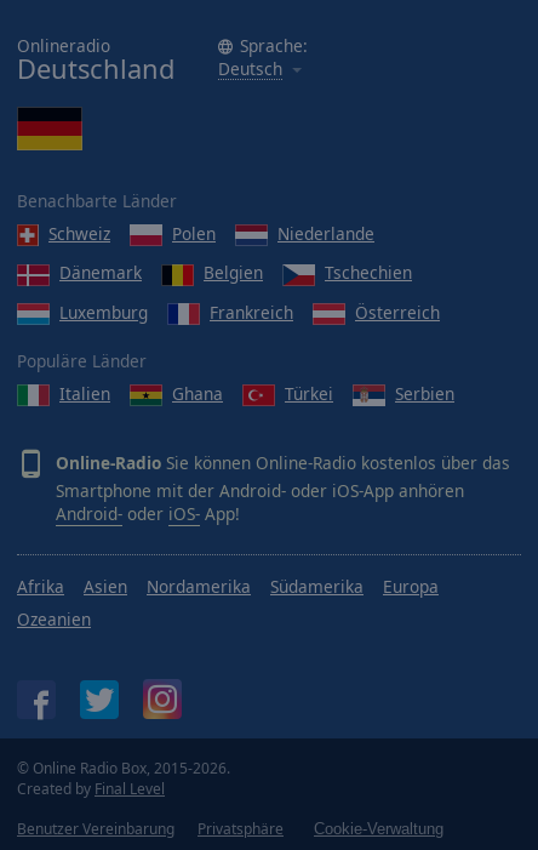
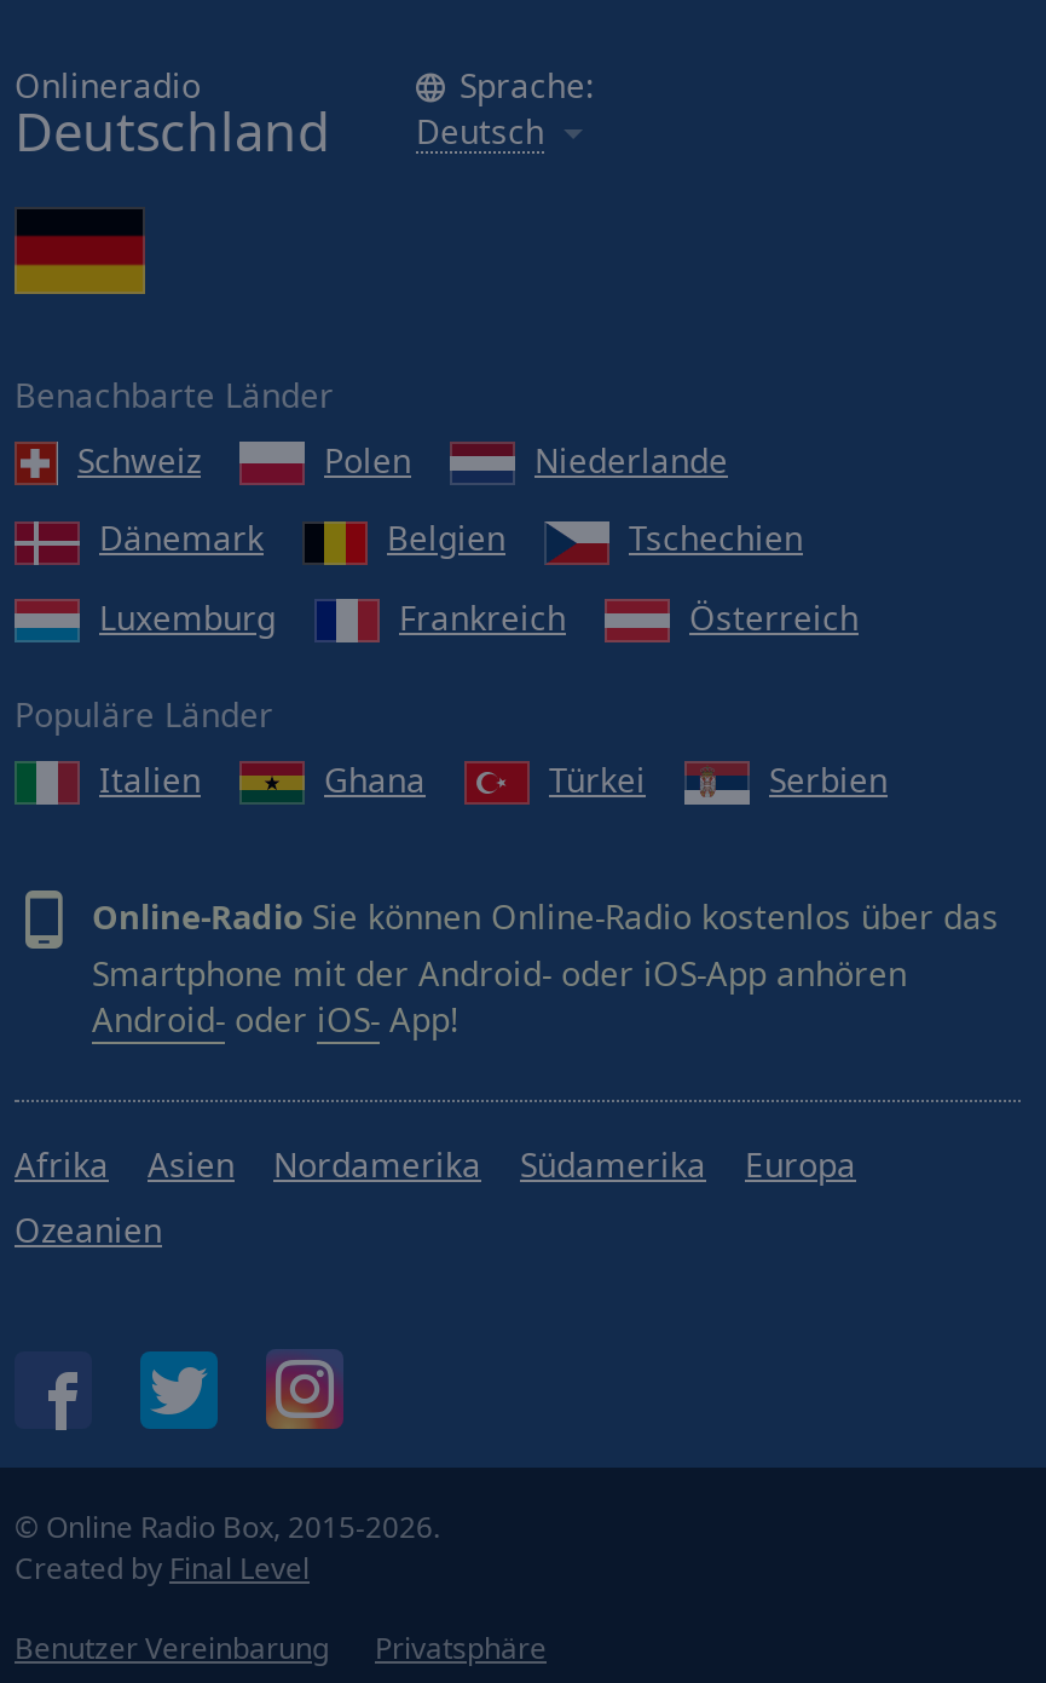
- Cookie-Verwaltung
